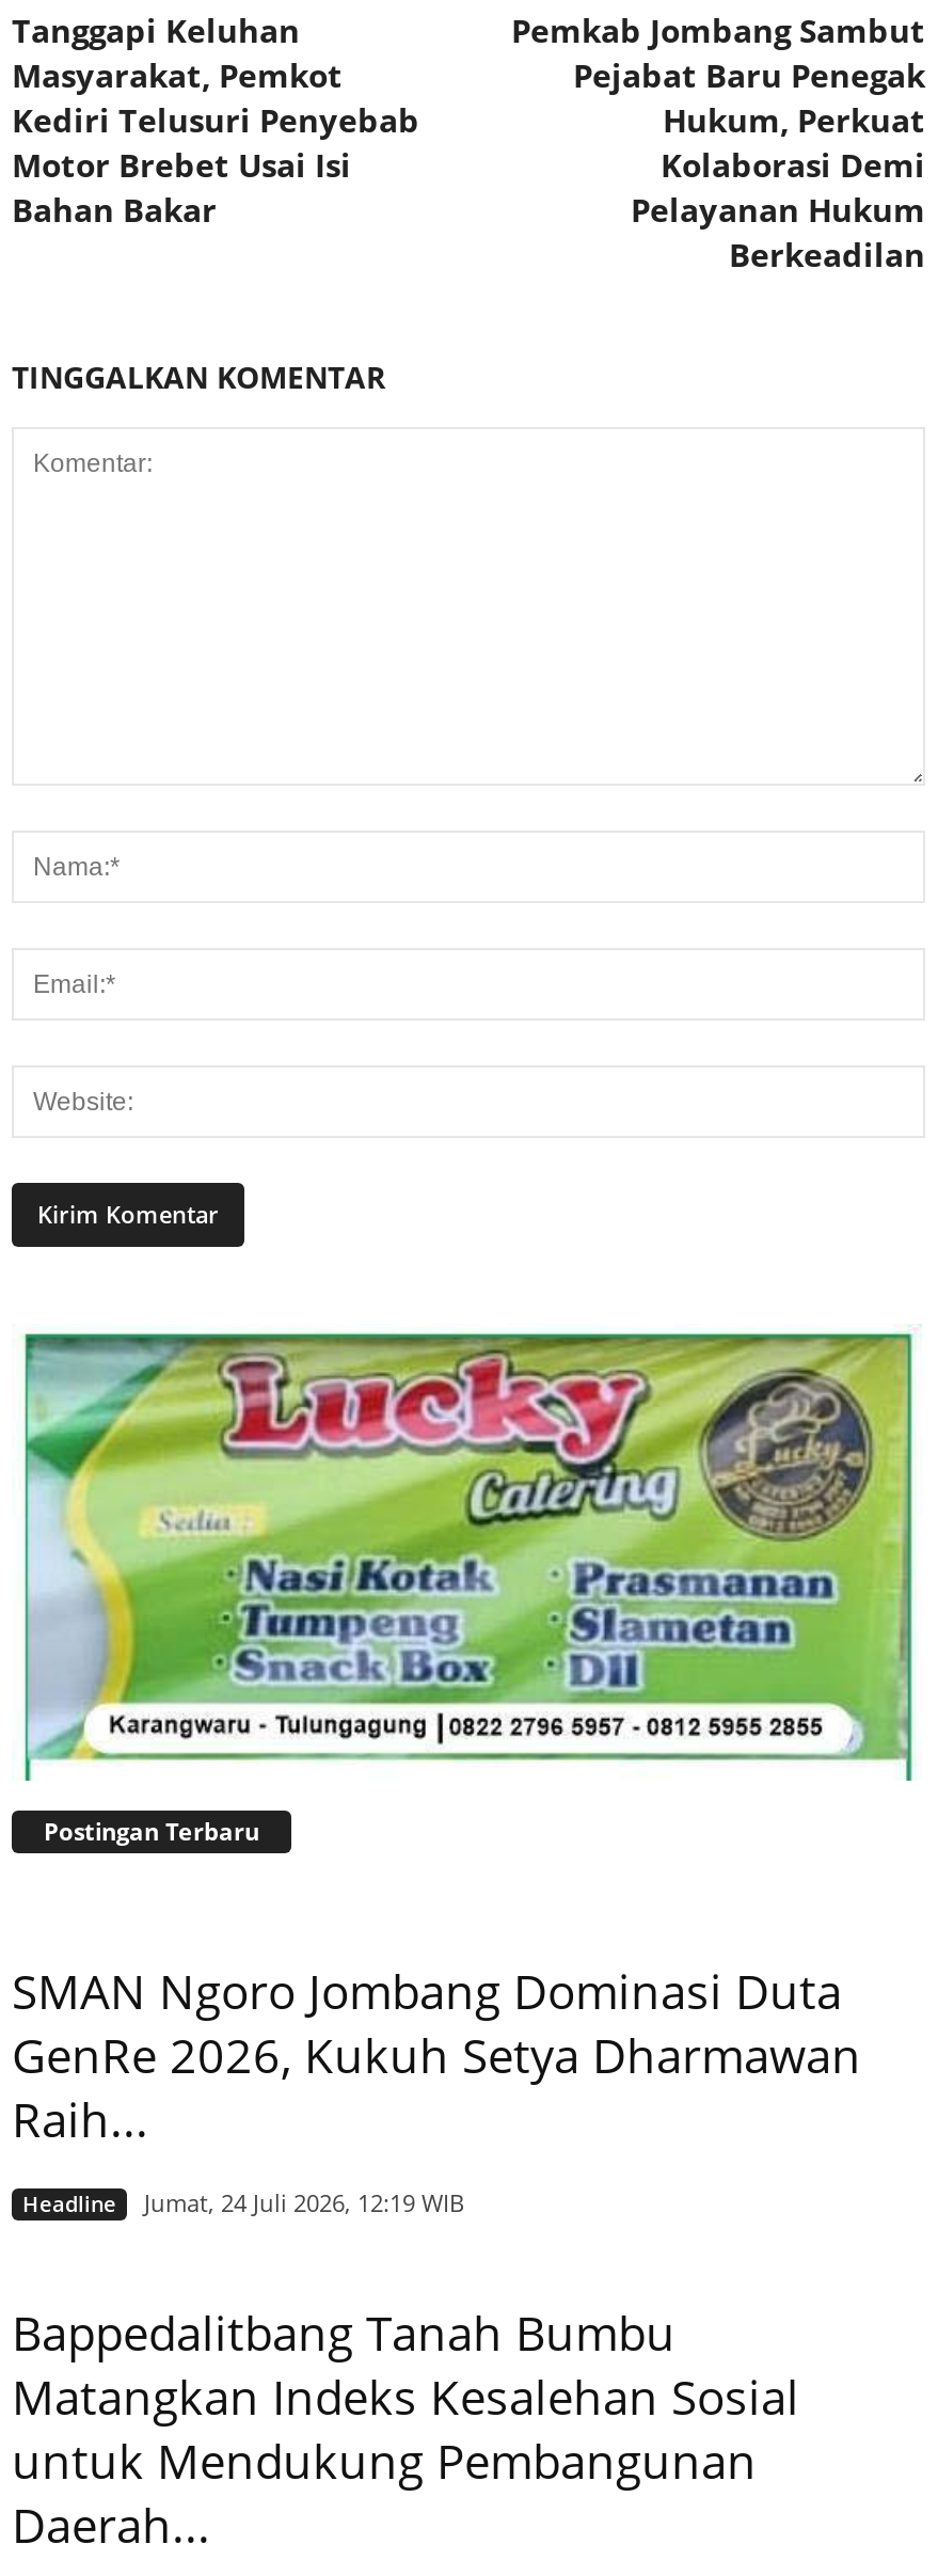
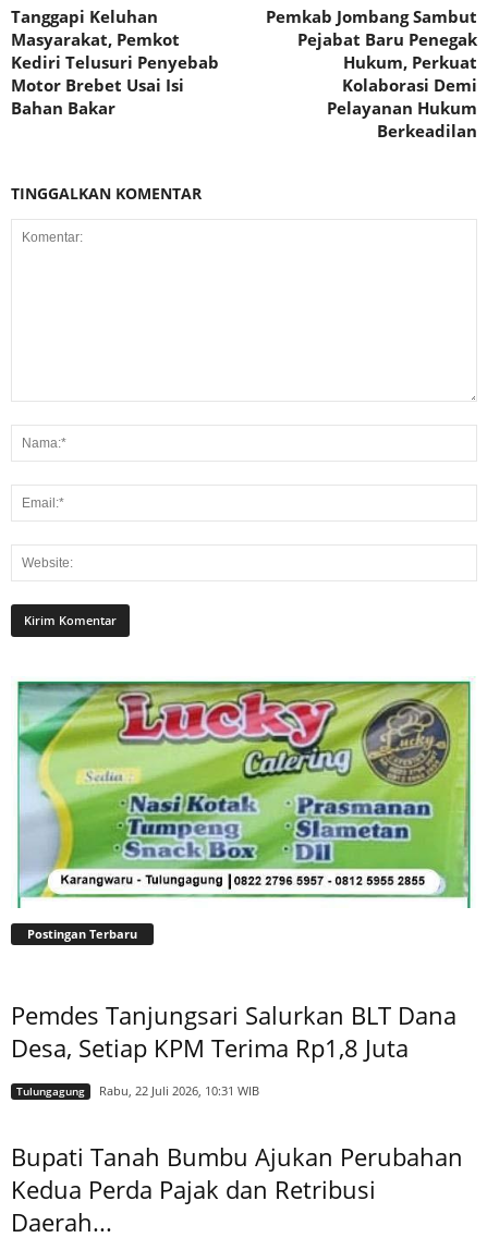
- SMAN Ngoro Jombang Dominasi Duta
- GenRe 2026, Kukuh Setya Dharmawan
- Raih...
+ Pemdes Tanjungsari Salurkan BLT Dana
+ Desa, Setiap KPM Terima Rp1,8 Juta

- Headline
- Jumat, 24 Juli 2026, 12:19 WIB
+ Tulungagung
+ Rabu, 22 Juli 2026, 10:31 WIB

- Bappedalitbang Tanah Bumbu
- Matangkan Indeks Kesalehan Sosial
- untuk Mendukung Pembangunan
+ Bupati Tanah Bumbu Ajukan Perubahan
+ Kedua Perda Pajak dan Retribusi
